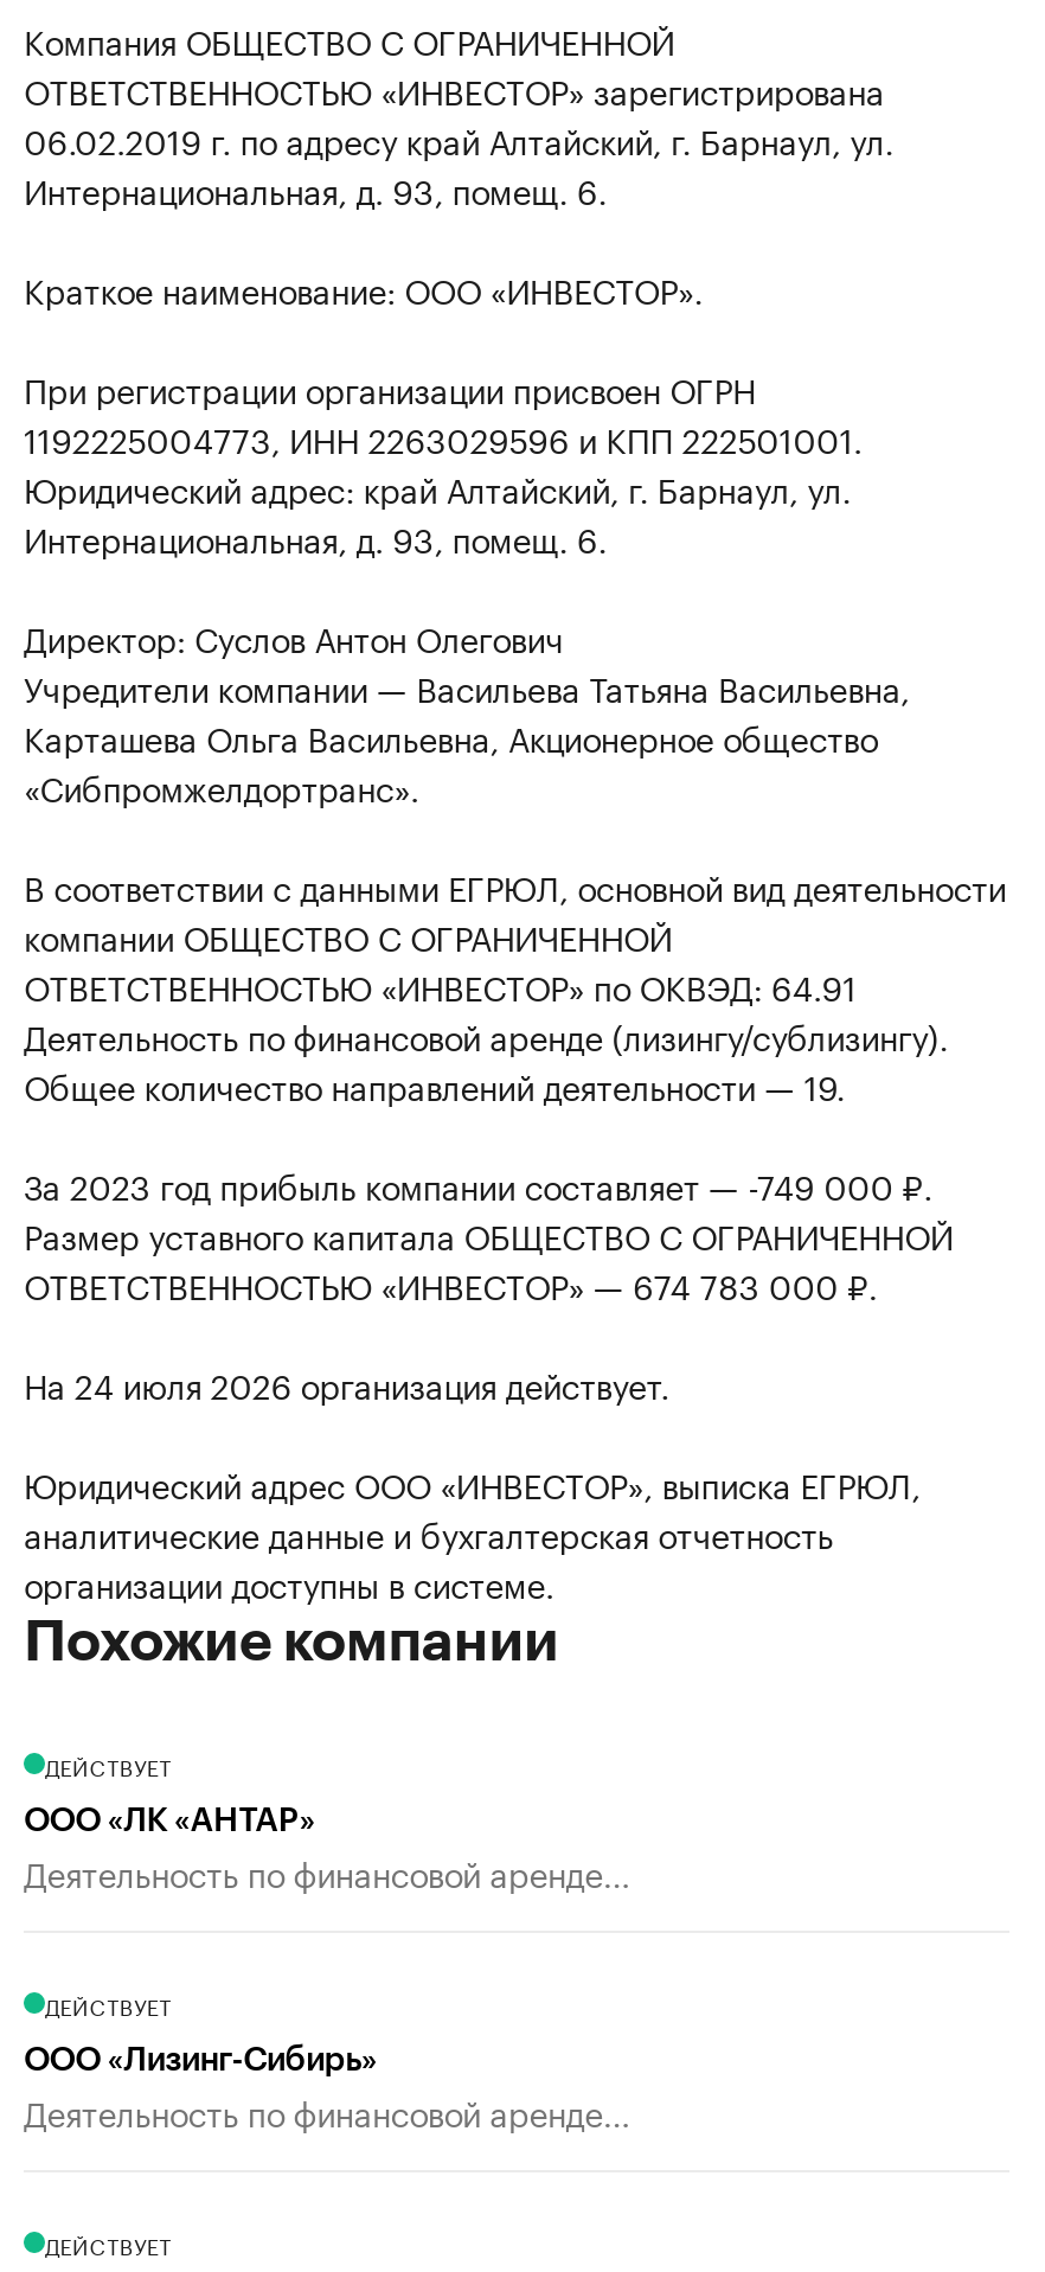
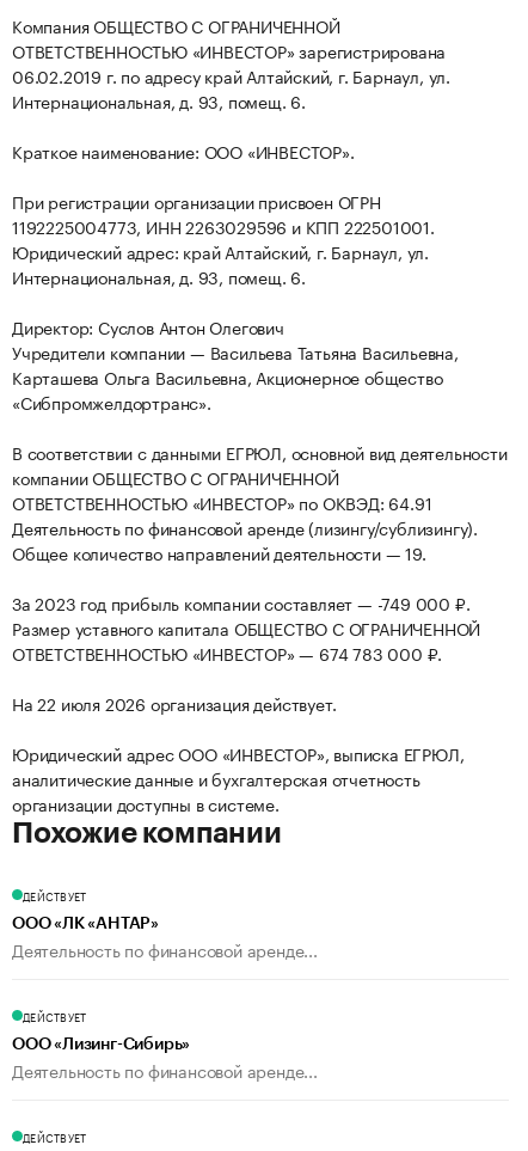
- На 24 июля 2026 организация действует.
+ На 22 июля 2026 организация действует.
